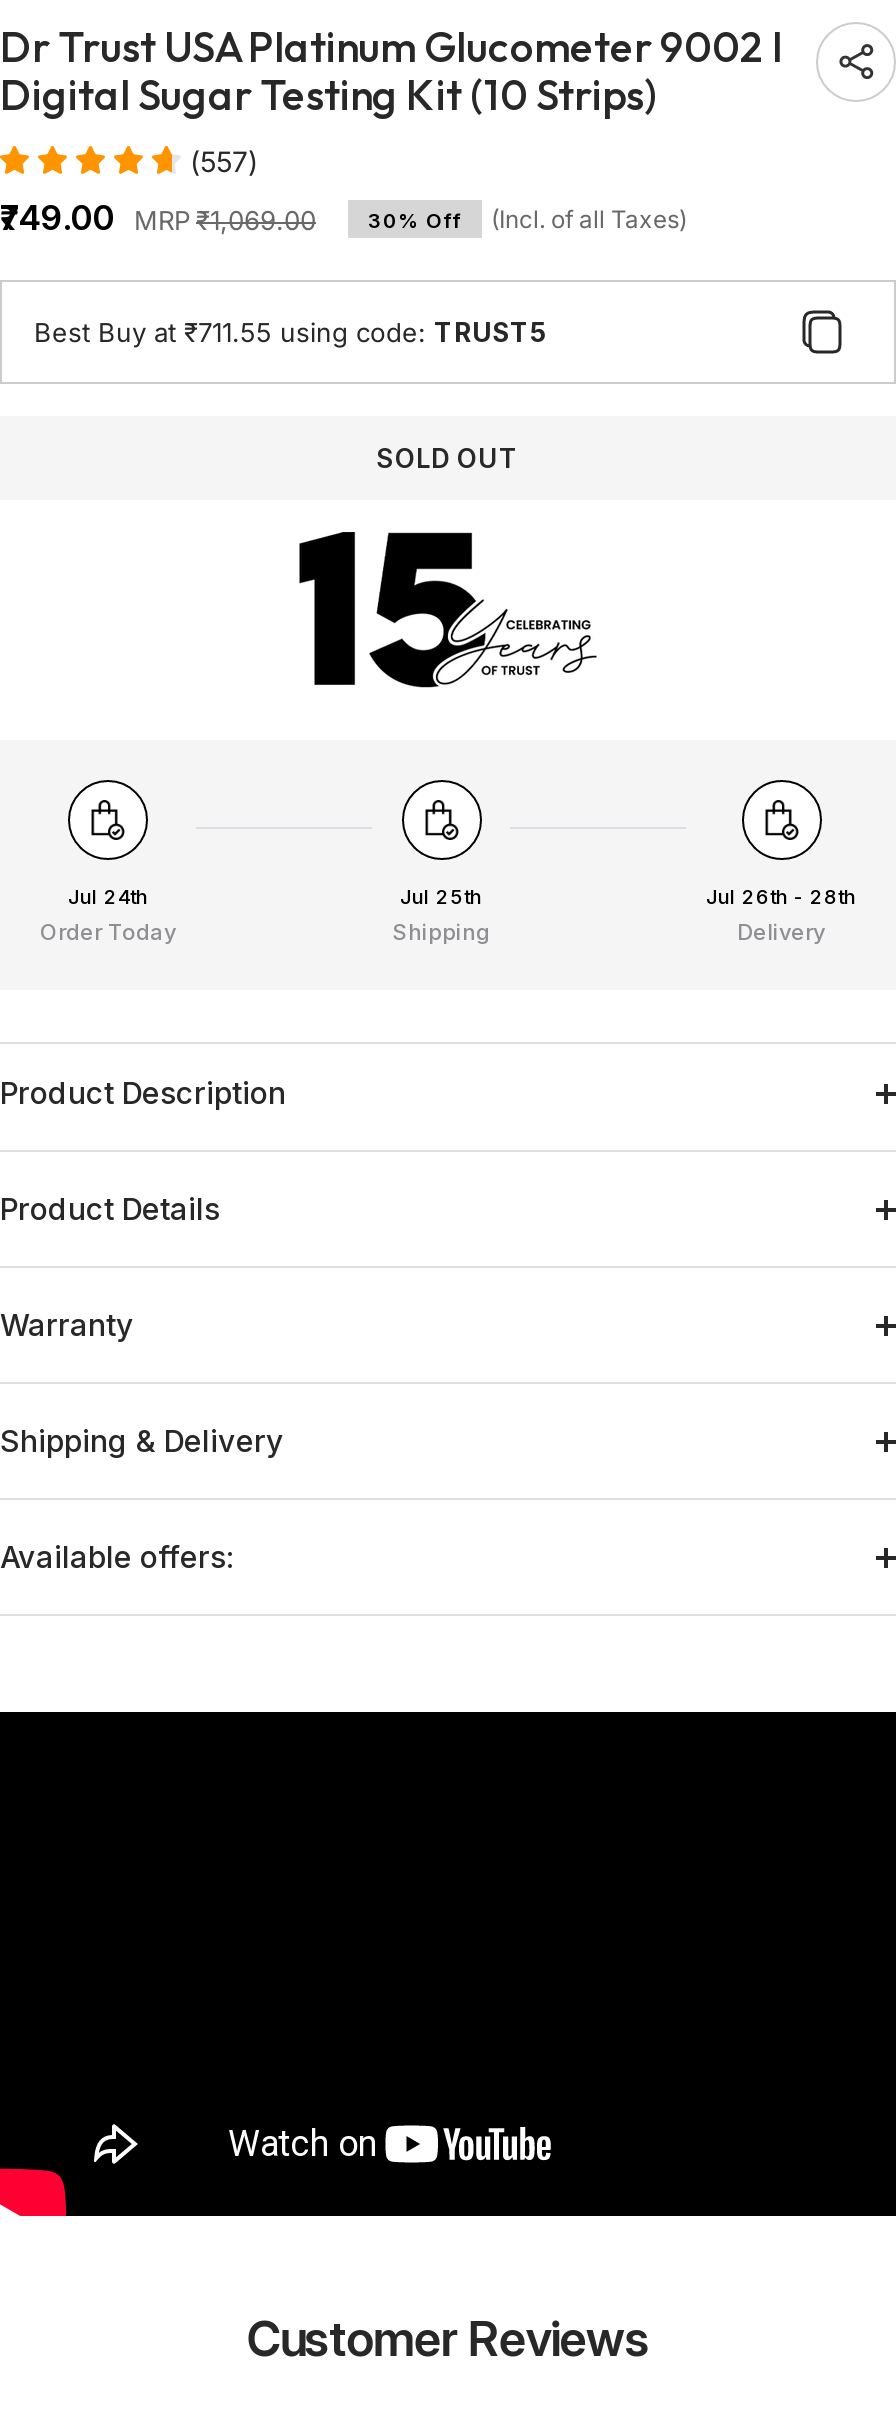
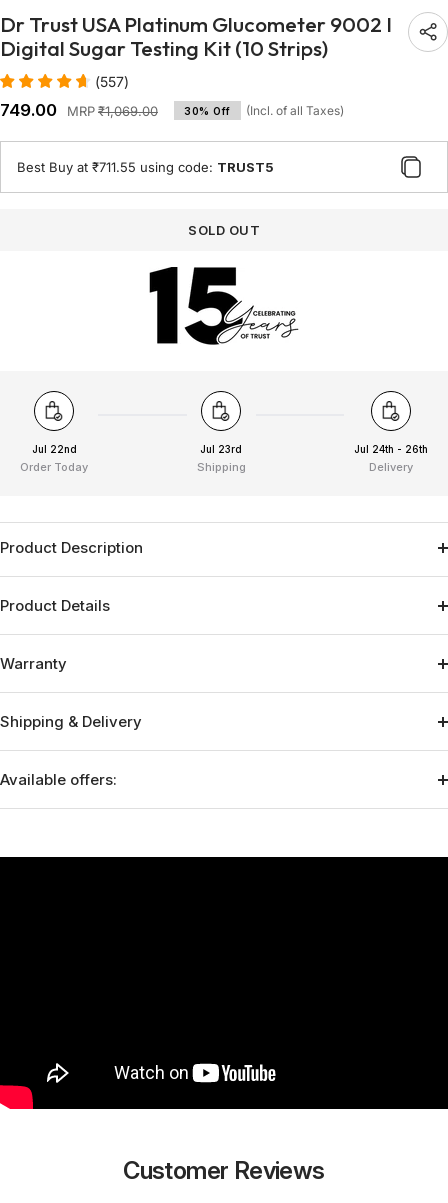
- Jul 24th
+ Jul 22nd

- Jul 25th
+ Jul 23rd

- Jul 26th - 28th
+ Jul 24th - 26th
